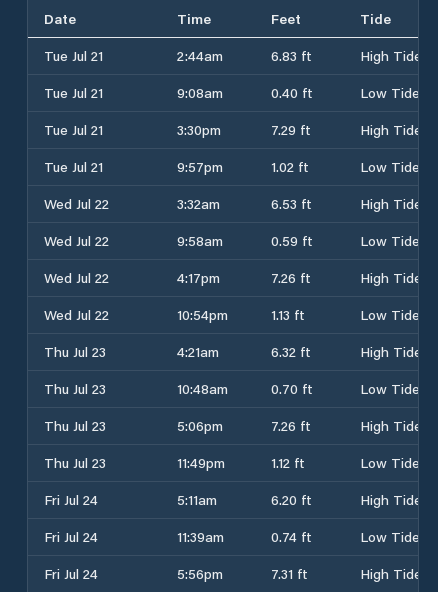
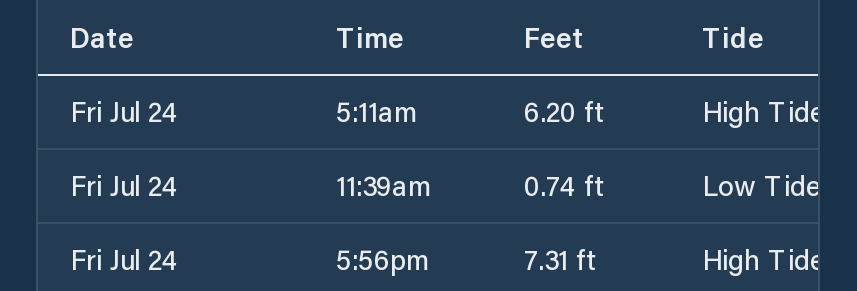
- Tue Jul 21
- 2:44am
- 6.83 ft
- High Tide
- Tue Jul 21
- 9:08am
- 0.40 ft
- Low Tide
- Tue Jul 21
- 3:30pm
- 7.29 ft
- High Tide
- Tue Jul 21
- 9:57pm
- 1.02 ft
- Low Tide
- Wed Jul 22
- 3:32am
- 6.53 ft
- High Tide
- Wed Jul 22
- 9:58am
- 0.59 ft
- Low Tide
- Wed Jul 22
- 4:17pm
- 7.26 ft
- High Tide
- Wed Jul 22
- 10:54pm
- 1.13 ft
- Low Tide
- Thu Jul 23
- 4:21am
- 6.32 ft
- High Tide
- Thu Jul 23
- 10:48am
- 0.70 ft
- Low Tide
- Thu Jul 23
- 5:06pm
- 7.26 ft
- High Tide
- Thu Jul 23
- 11:49pm
- 1.12 ft
- Low Tide
